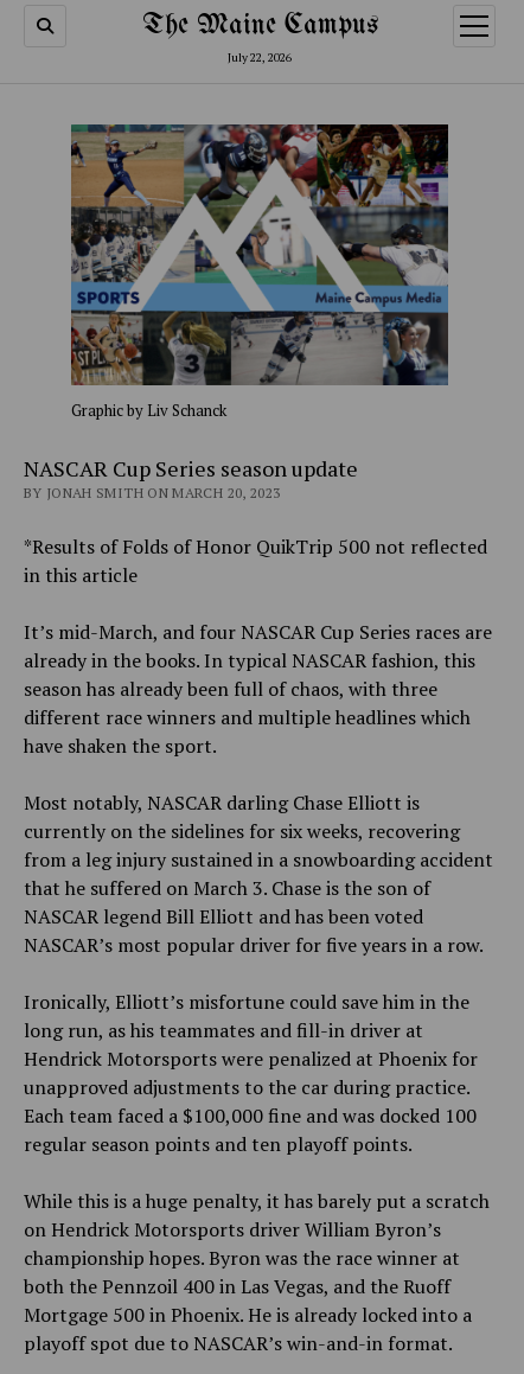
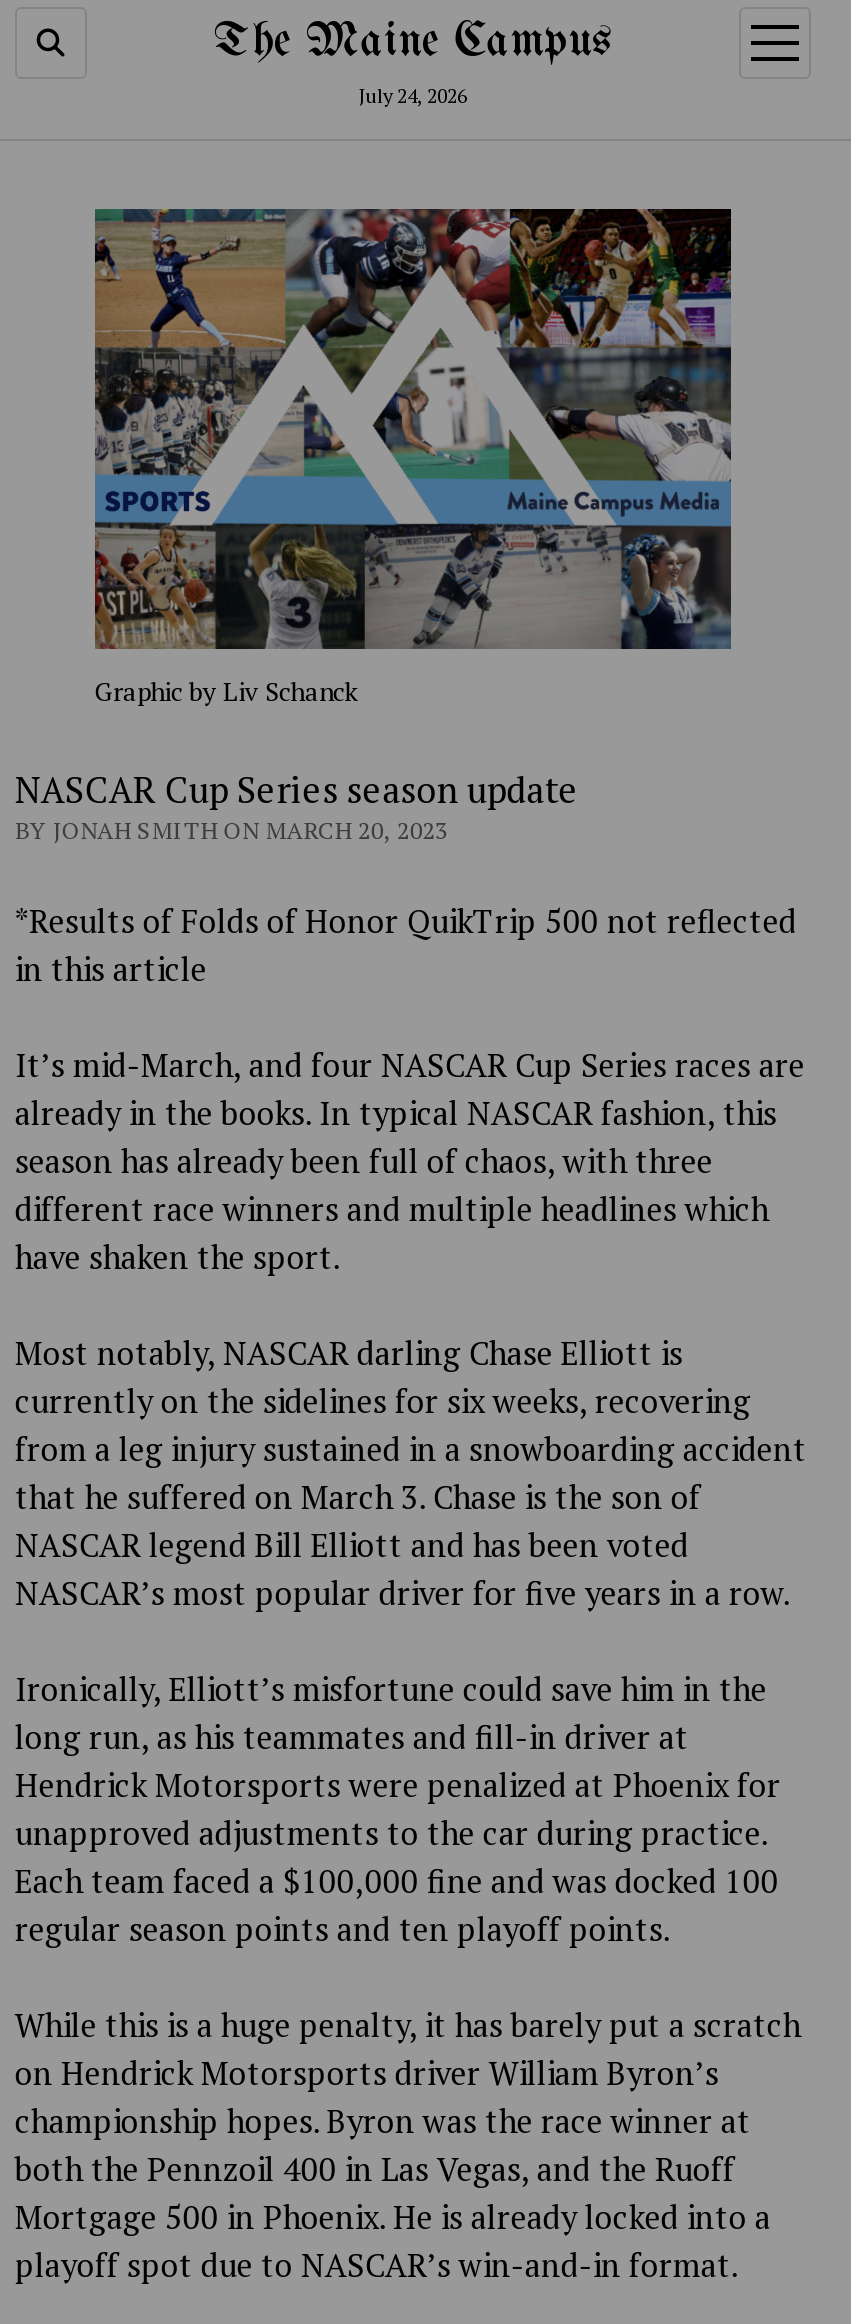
- July 22, 2026
+ July 24, 2026
